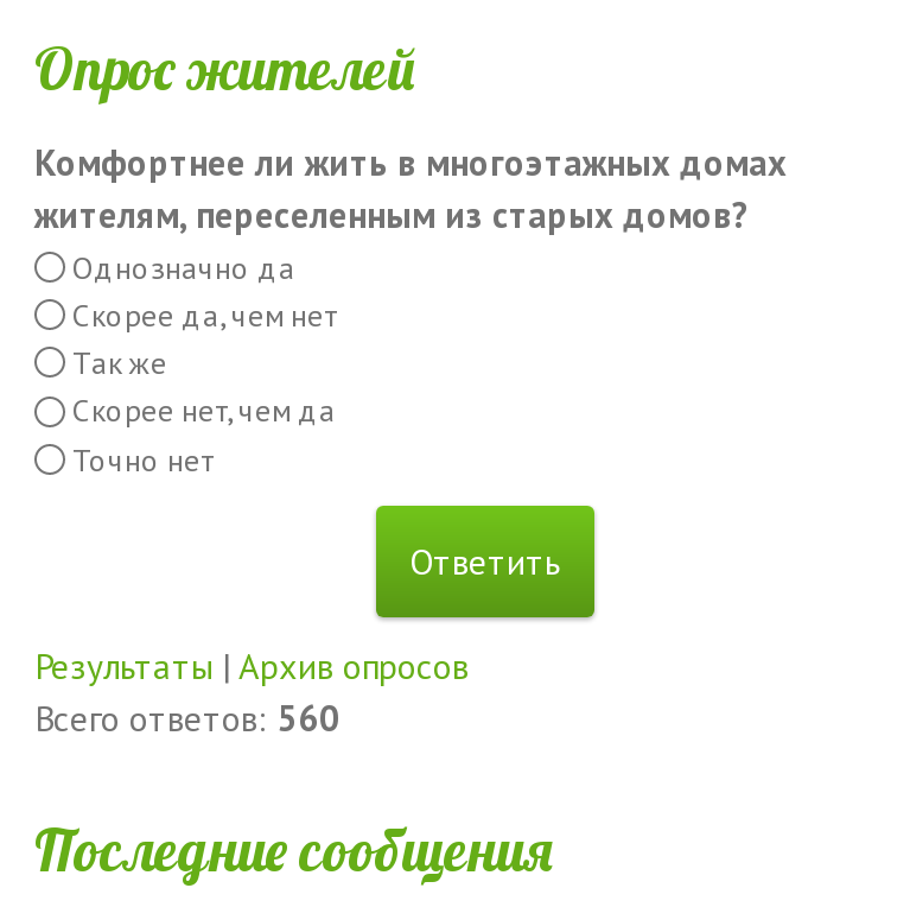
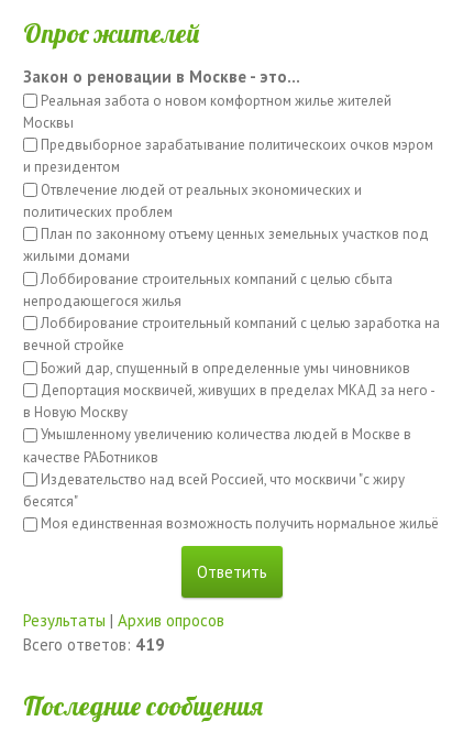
- Комфортнее ли жить в многоэтажных домах
- жителям, переселенным из старых домов?
- Однозначно да
- Скорее да, чем нет
- Так же
- Скорее нет, чем да
- Точно нет
+ Закон о реновации в Москве - это...
+ Реальная забота о новом комфортном жилье жителей
+ Москвы
+ Предвыборное зарабатывание политическоих очков мэром
+ и президентом
+ Отвлечение людей от реальных экономических и
+ политических проблем
+ План по законному отъему ценных земельных участков под
+ жилыми домами
+ Лоббирование строительных компаний с целью сбыта
+ непродающегося жилья
+ Лоббирование строительный компаний с целью заработка на
+ вечной стройке
+ Божий дар, спущенный в определенные умы чиновников
+ Депортация москвичей, живущих в пределах МКАД за него -
+ в Новую Москву
+ Умышленному увеличению количества людей в Москве в
+ качестве РАБотников
+ Издевательство над всей Россией, что москвичи "с жиру
+ бесятся"
+ Моя единственная возможность получить нормальное жильё

- Всего ответов: 560
+ Всего ответов: 419
